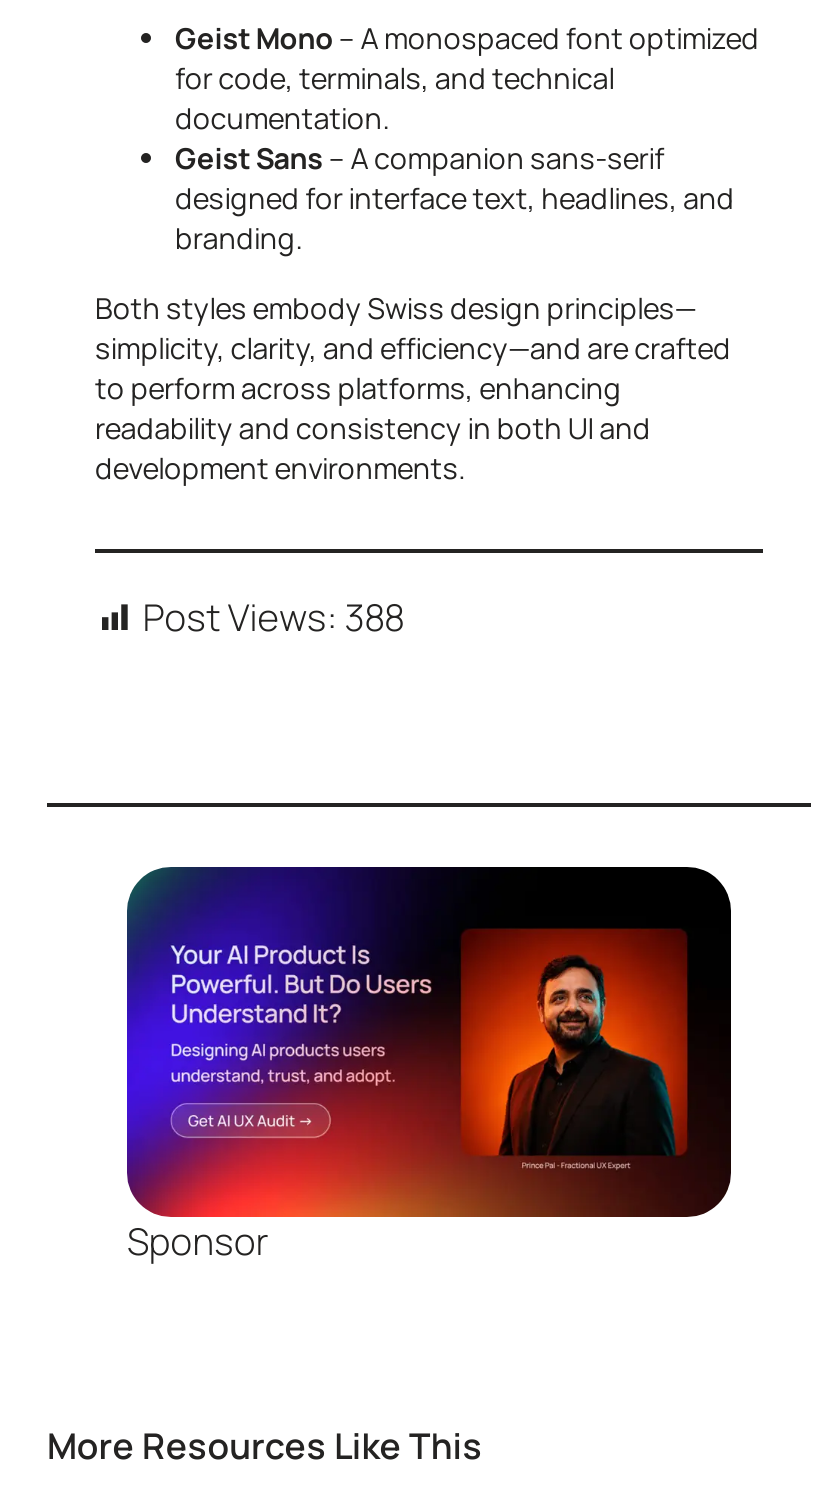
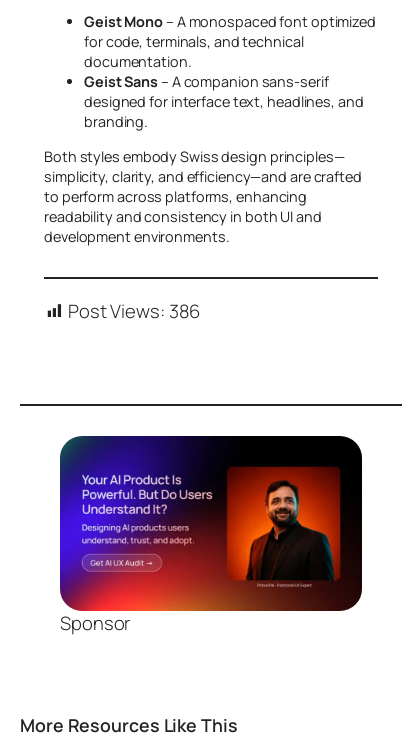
- Post Views: 388
+ Post Views: 386
